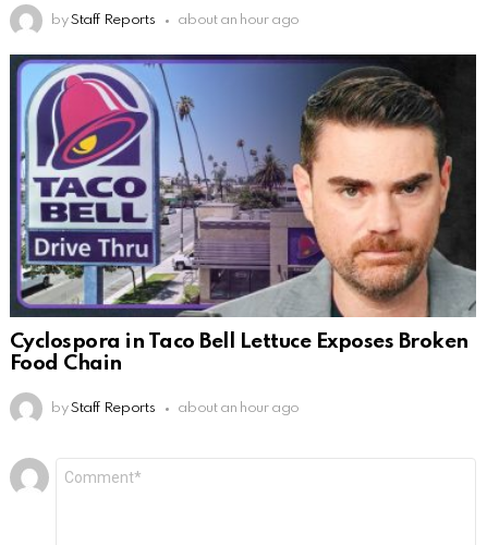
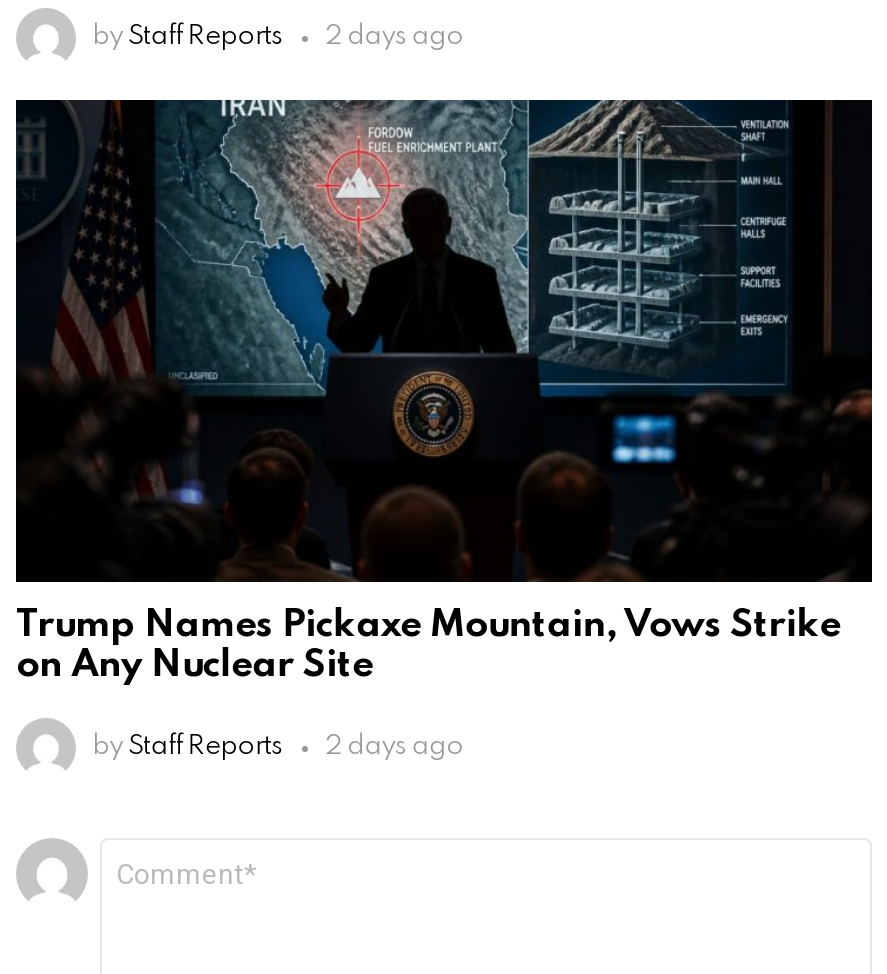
- about an hour ago
+ 2 days ago

- [image]
- Cyclospora in Taco Bell Lettuce Exposes Broken
- Food Chain
+ [image]
+ Trump Names Pickaxe Mountain, Vows Strike
+ on Any Nuclear Site

- about an hour ago
+ 2 days ago
